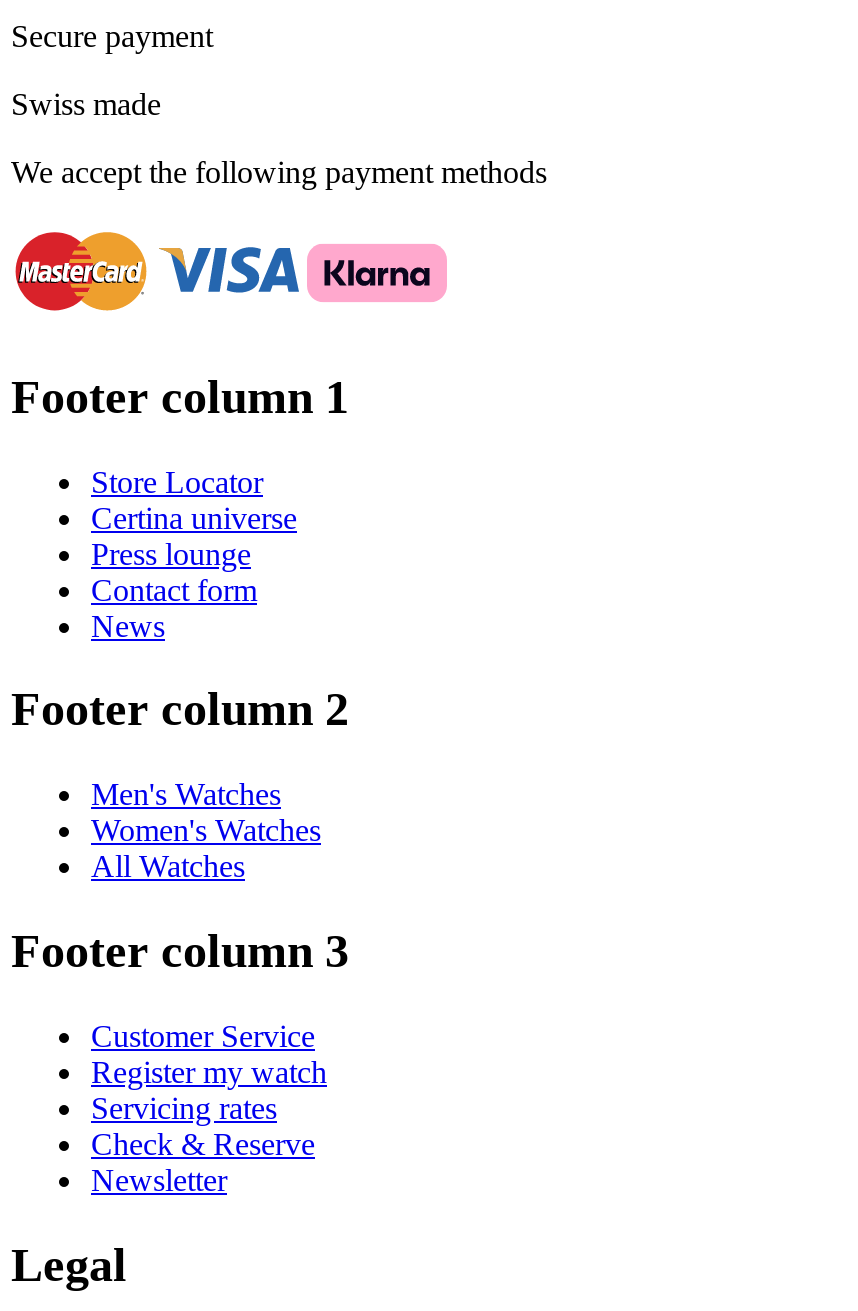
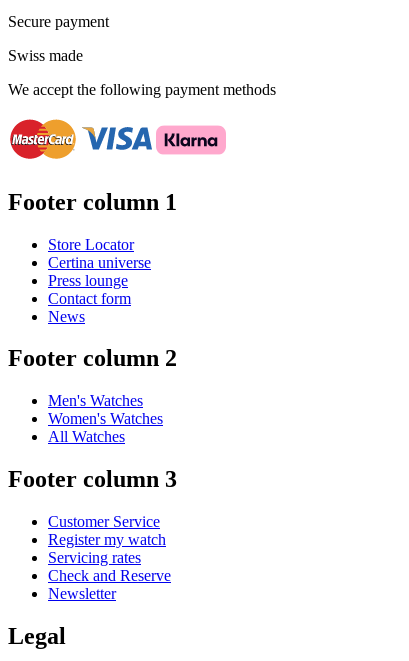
- Check & Reserve
+ Check and Reserve
